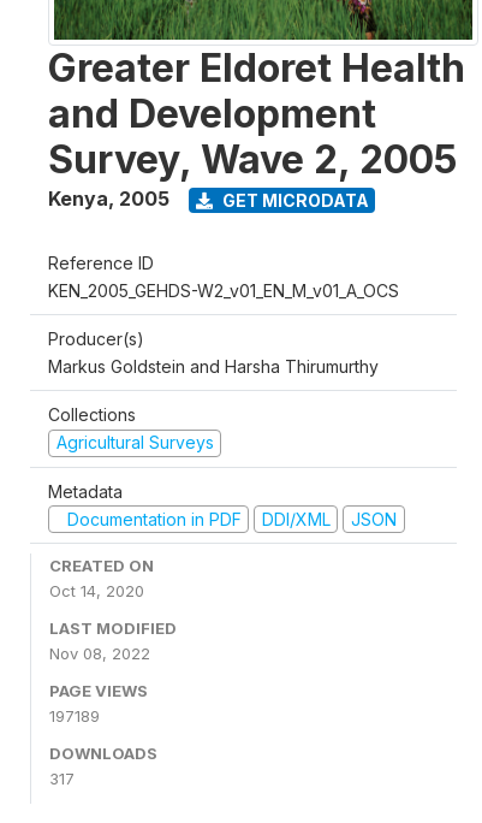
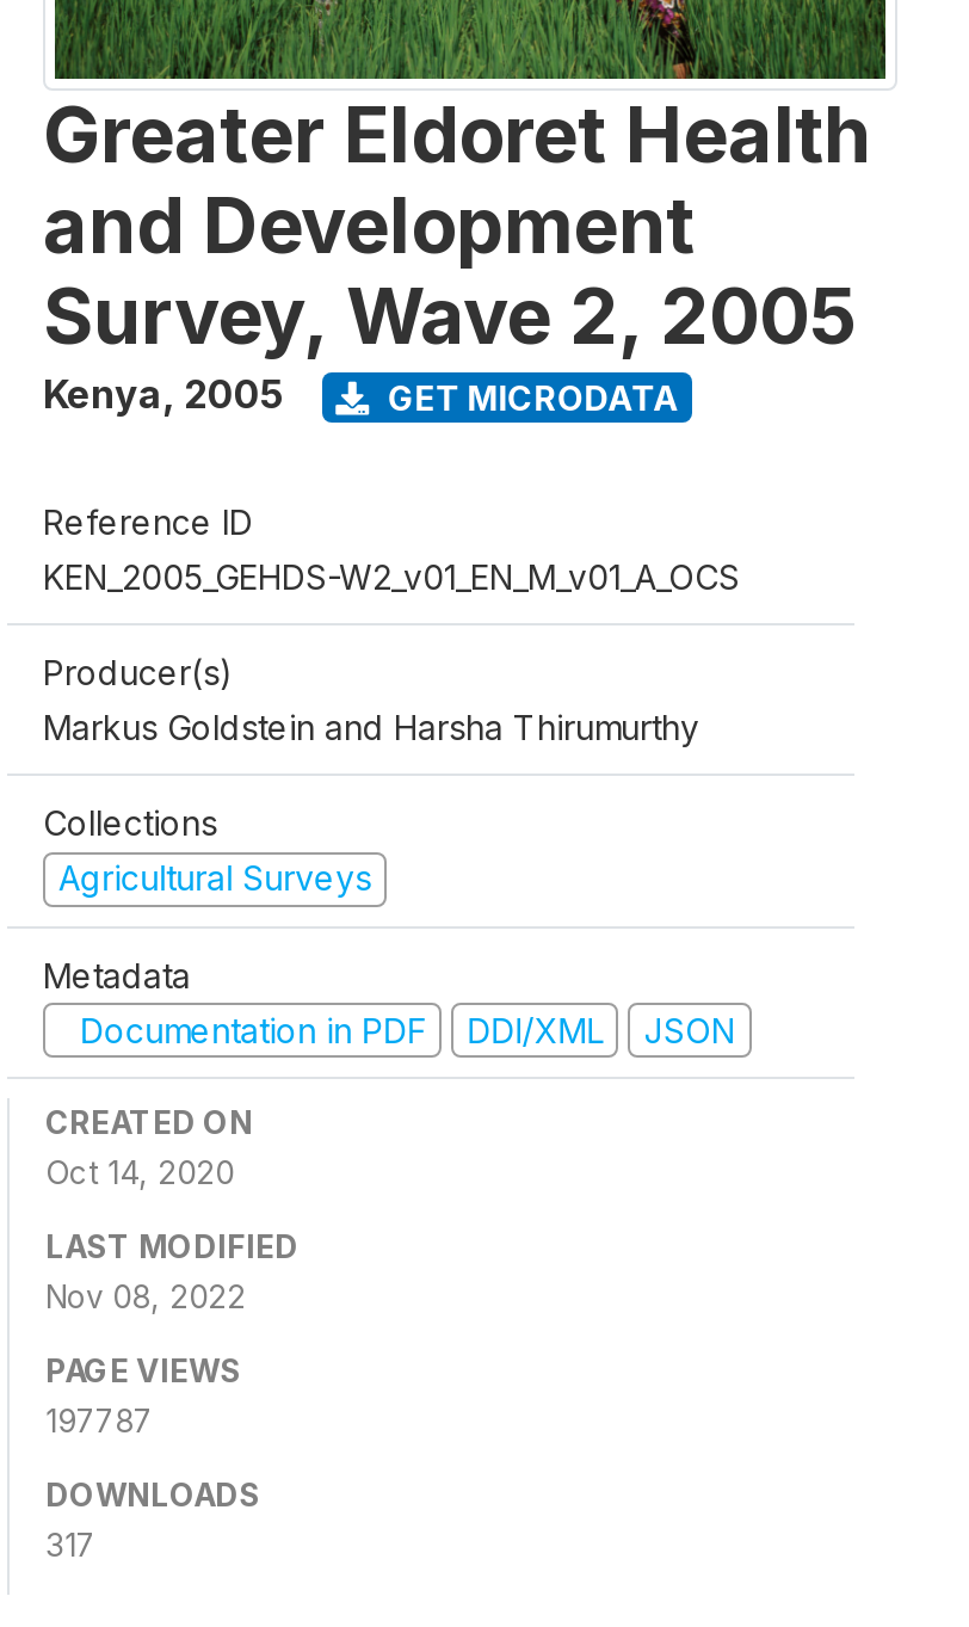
- 197189
+ 197787
